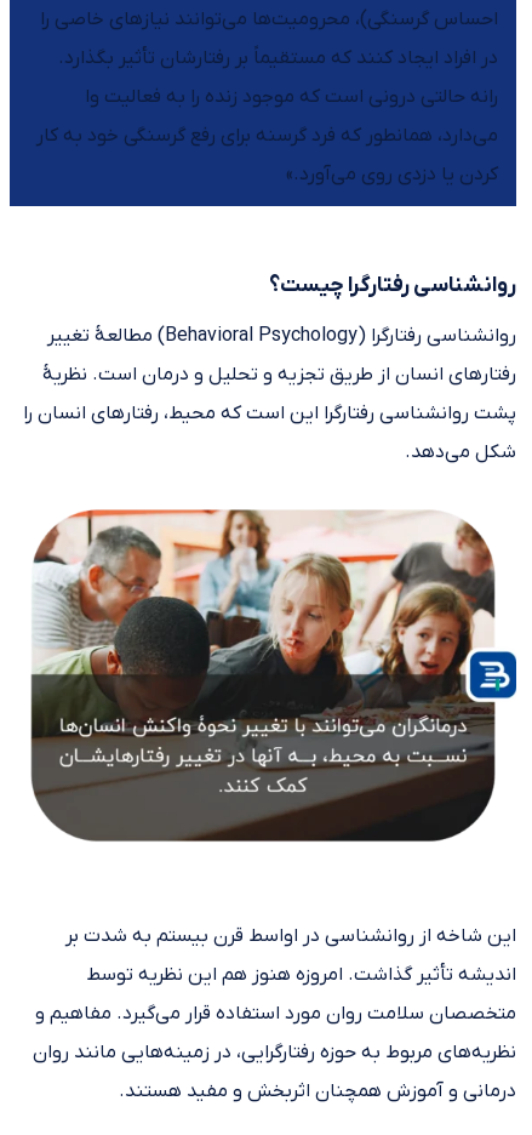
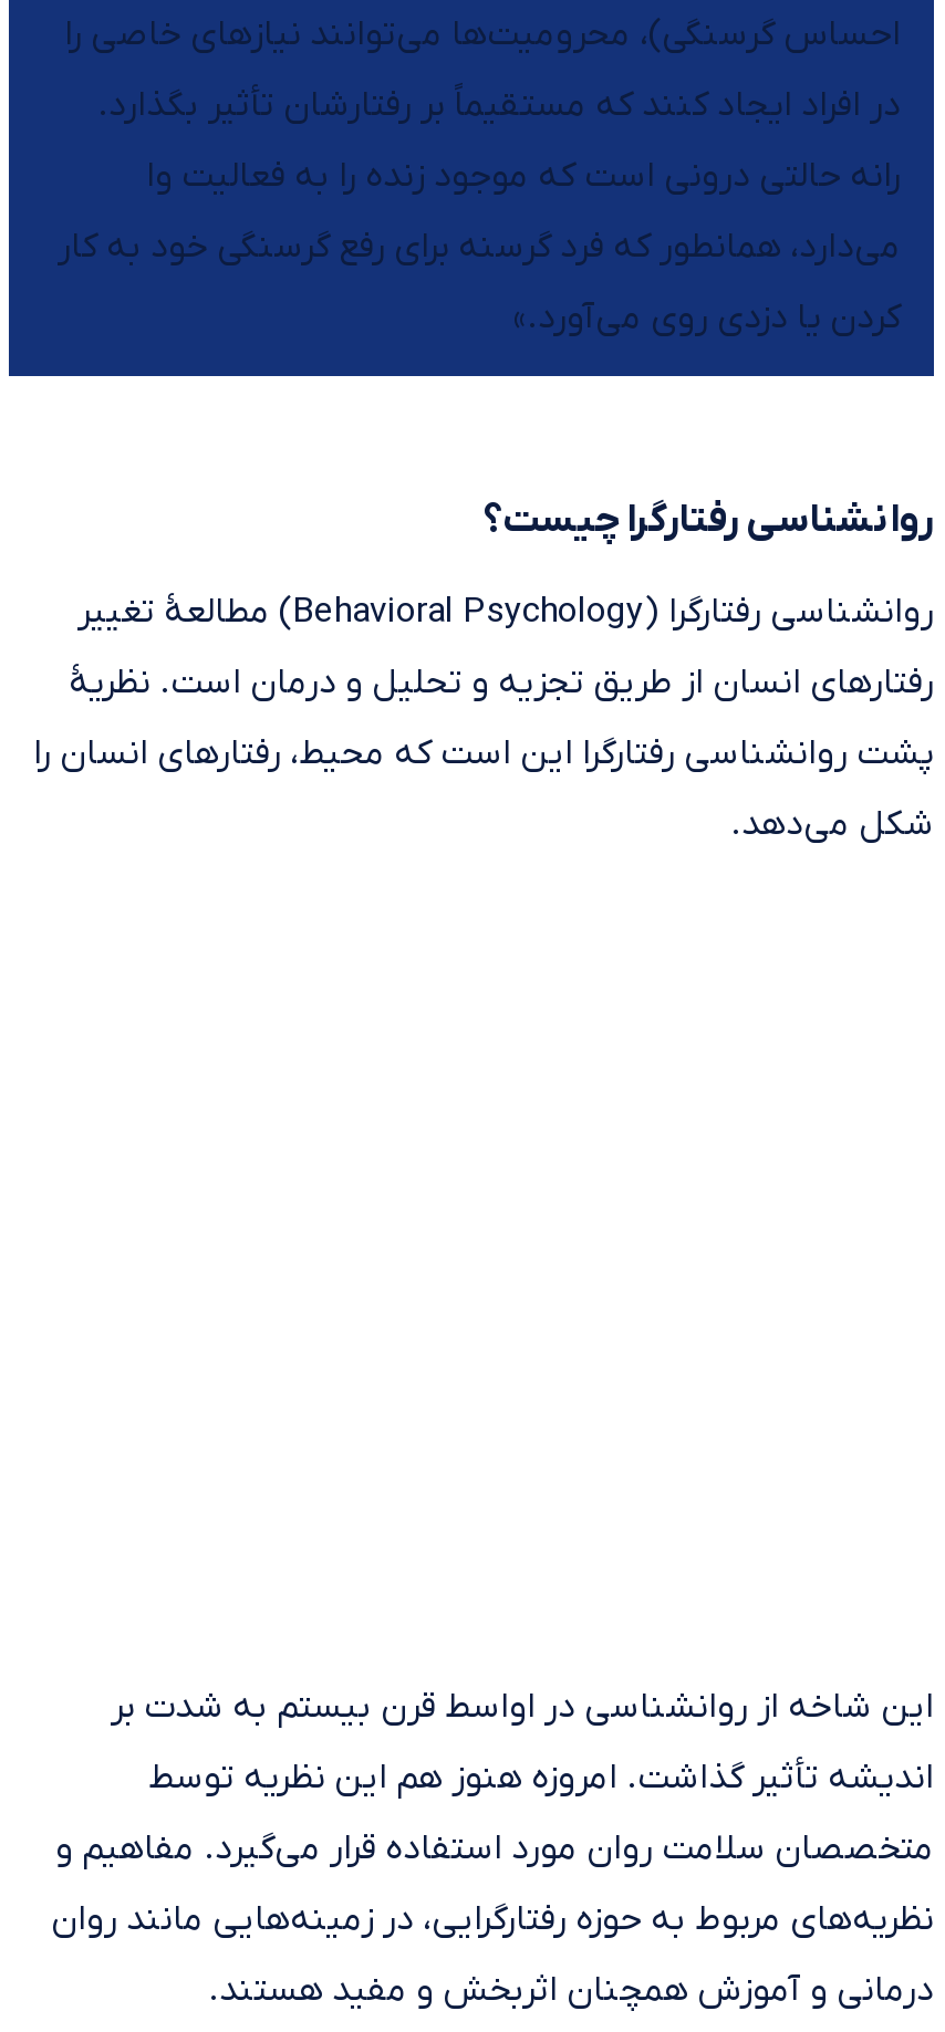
- [image]
